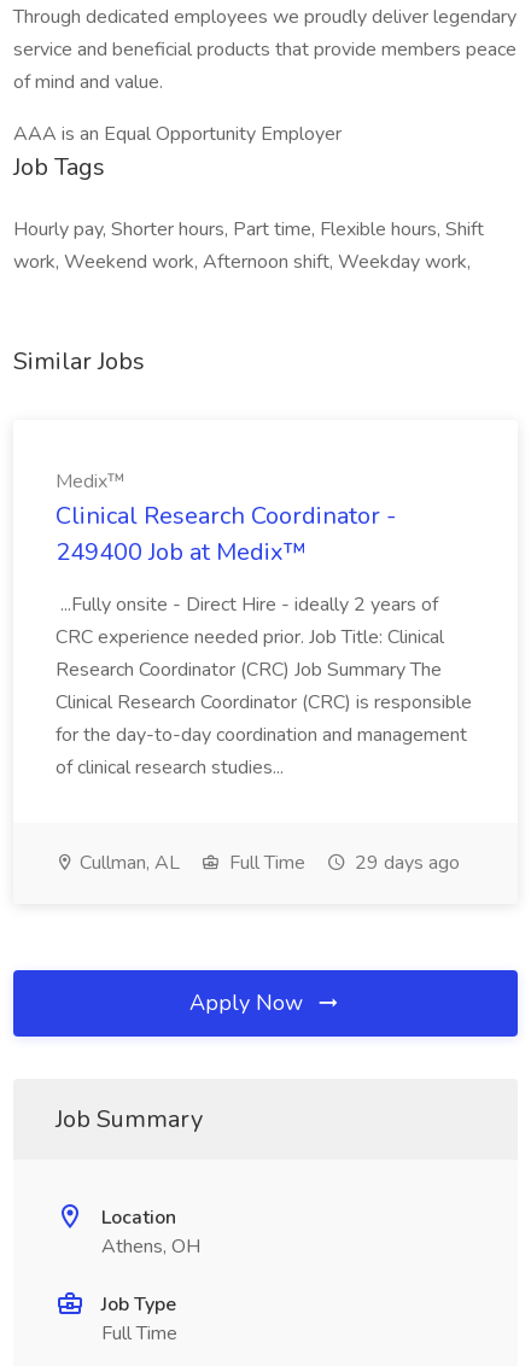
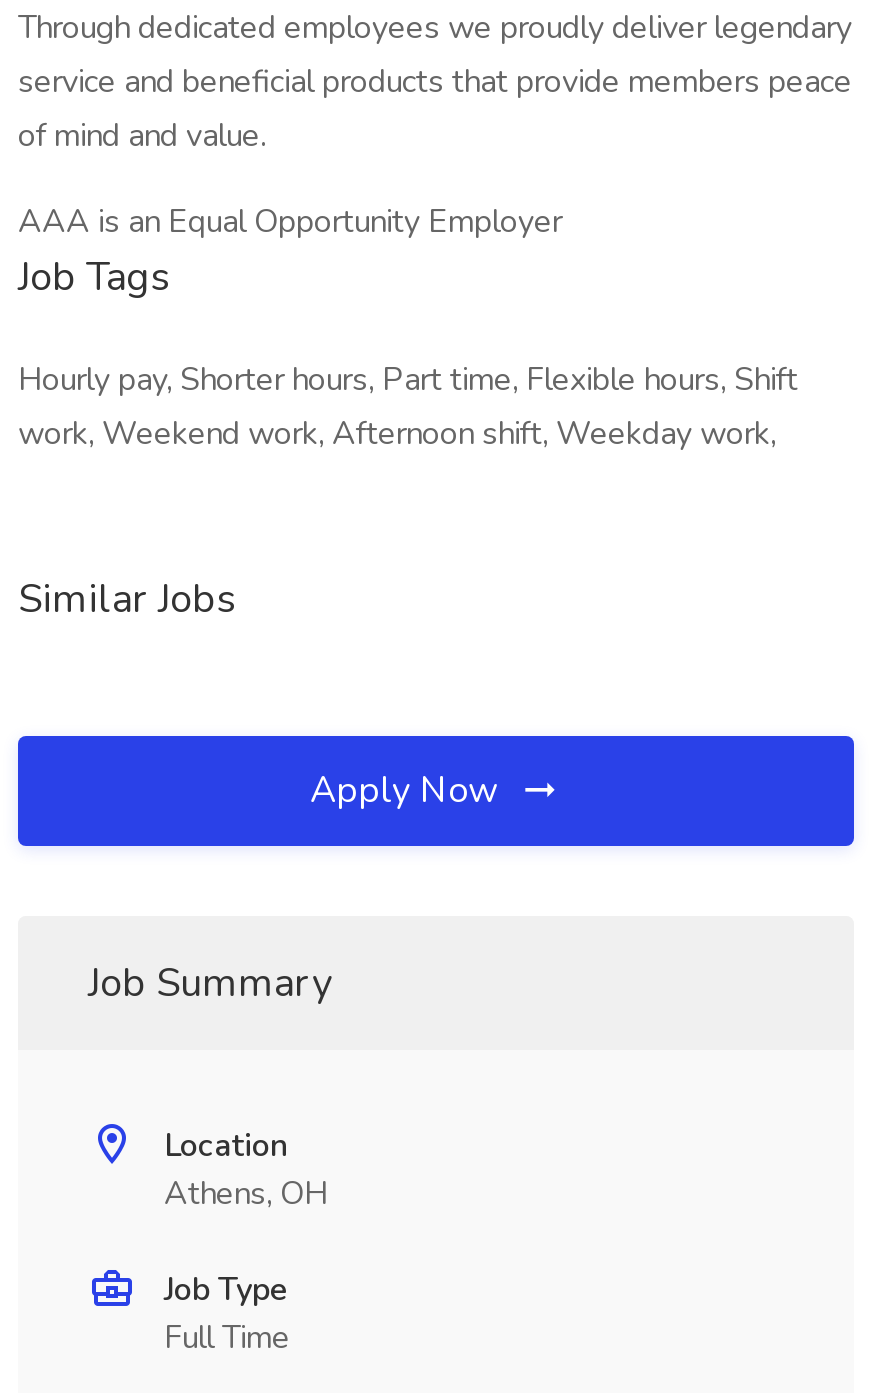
- Medix™
- Clinical Research Coordinator -
- 249400 Job at Medix™
- ...Fully onsite - Direct Hire - ideally 2 years of
- CRC experience needed prior. Job Title: Clinical
- Research Coordinator (CRC) Job Summary The
- Clinical Research Coordinator (CRC) is responsible
- for the day-to-day coordination and management
- of clinical research studies...

- Cullman, AL
- Full Time
- 29 days ago
